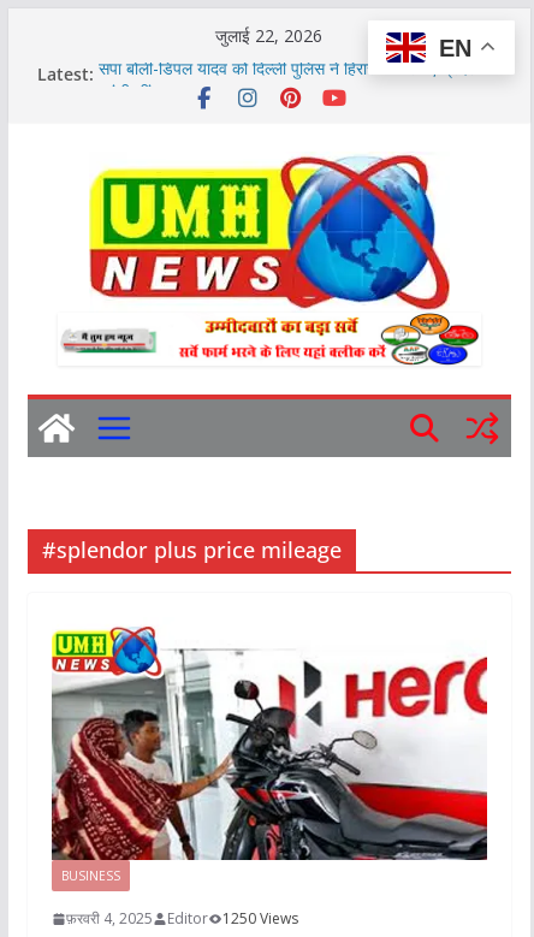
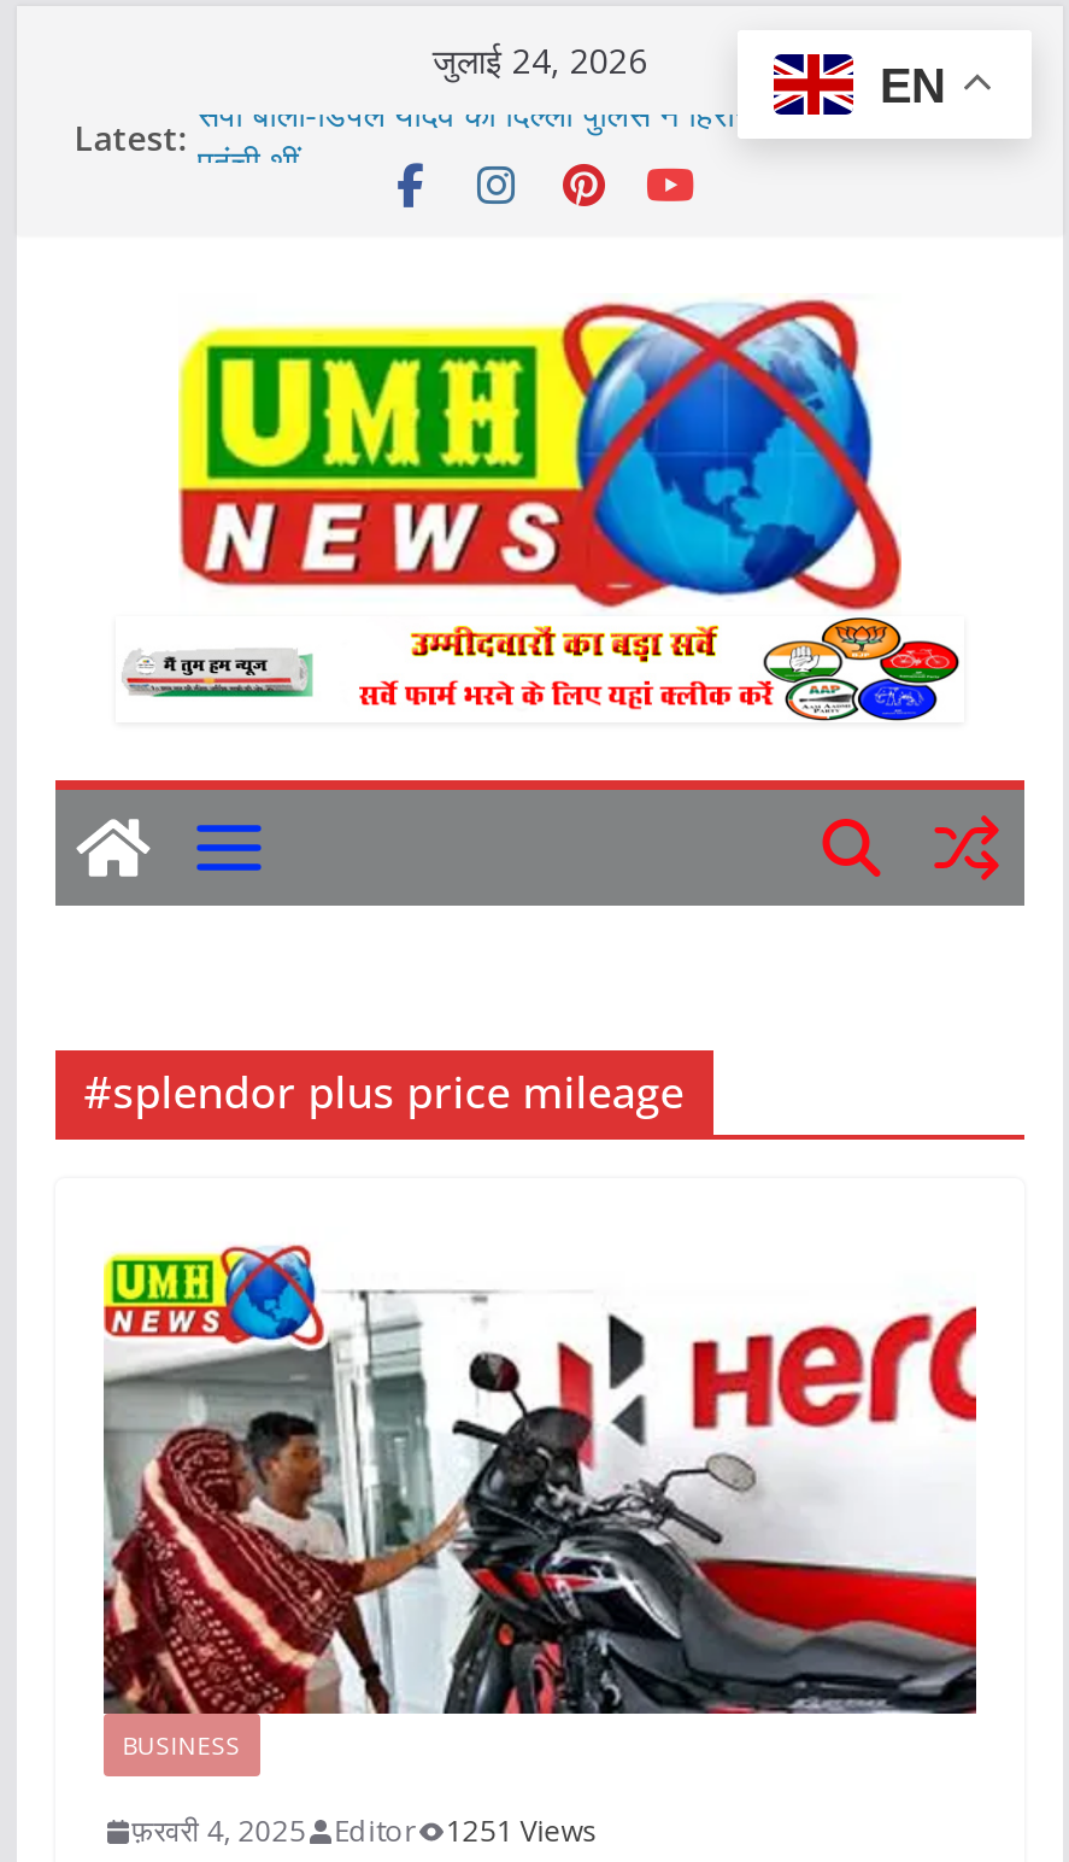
- जुलाई 22, 2026
+ जुलाई 24, 2026

- फ़रवरी 4, 2025 Editor 1250 Views
+ फ़रवरी 4, 2025 Editor 1251 Views
